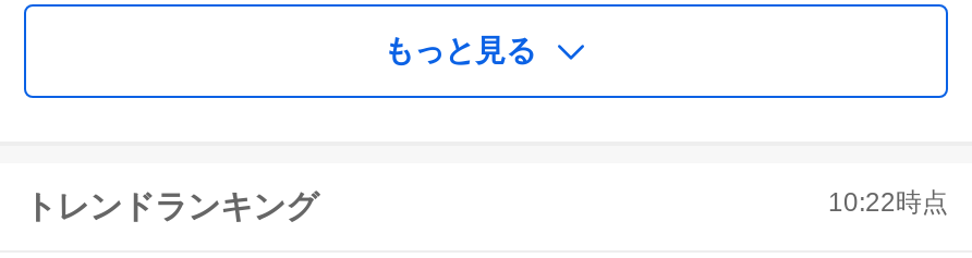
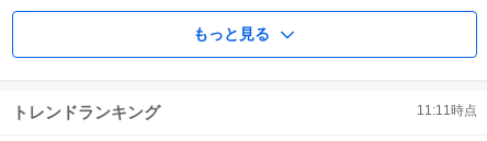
- 10:22時点
+ 11:11時点
